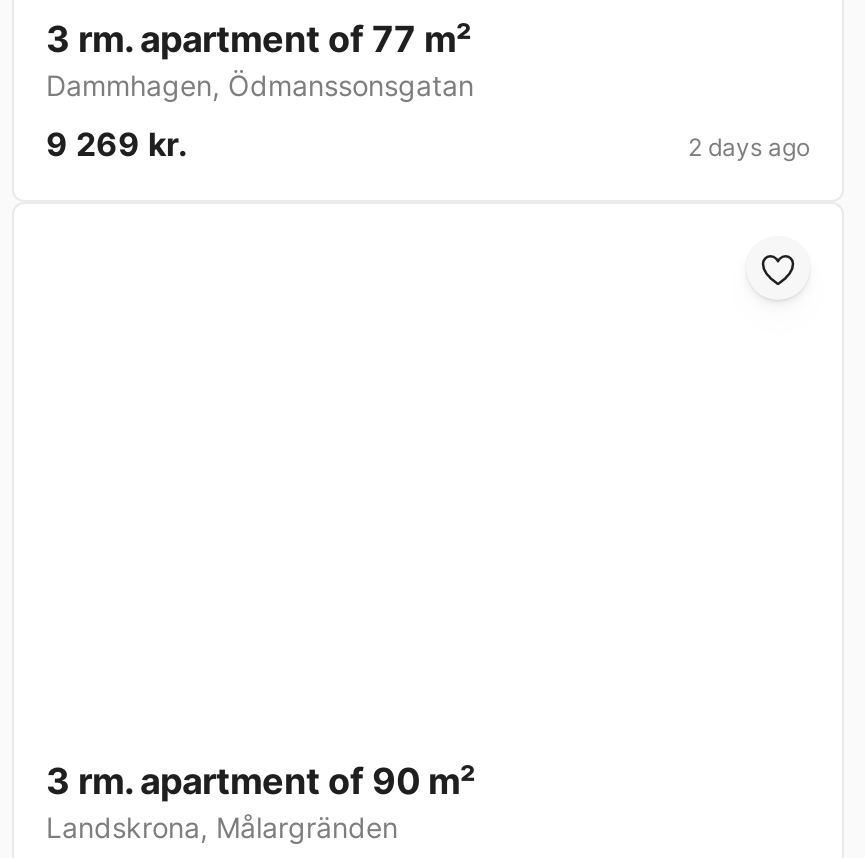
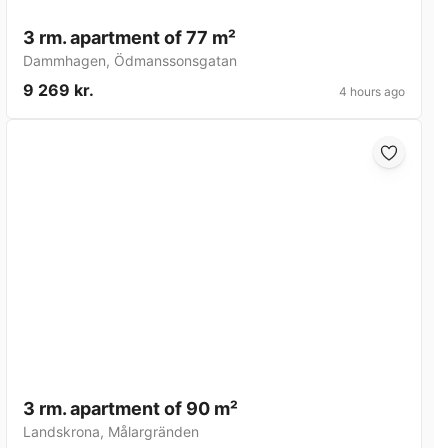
- 2 days ago
+ 4 hours ago
